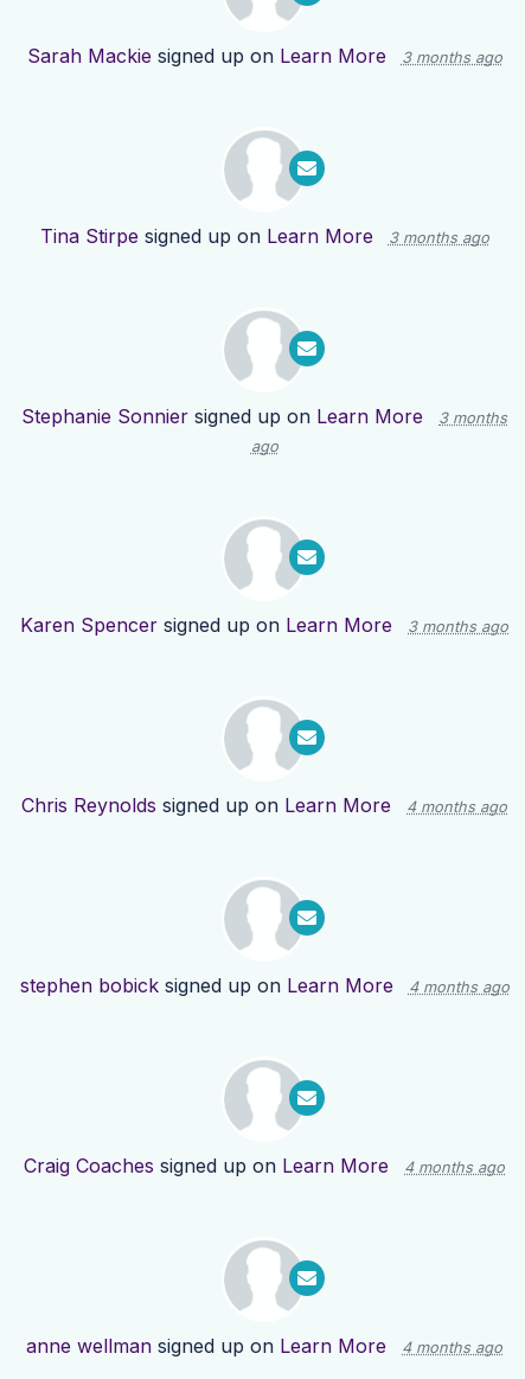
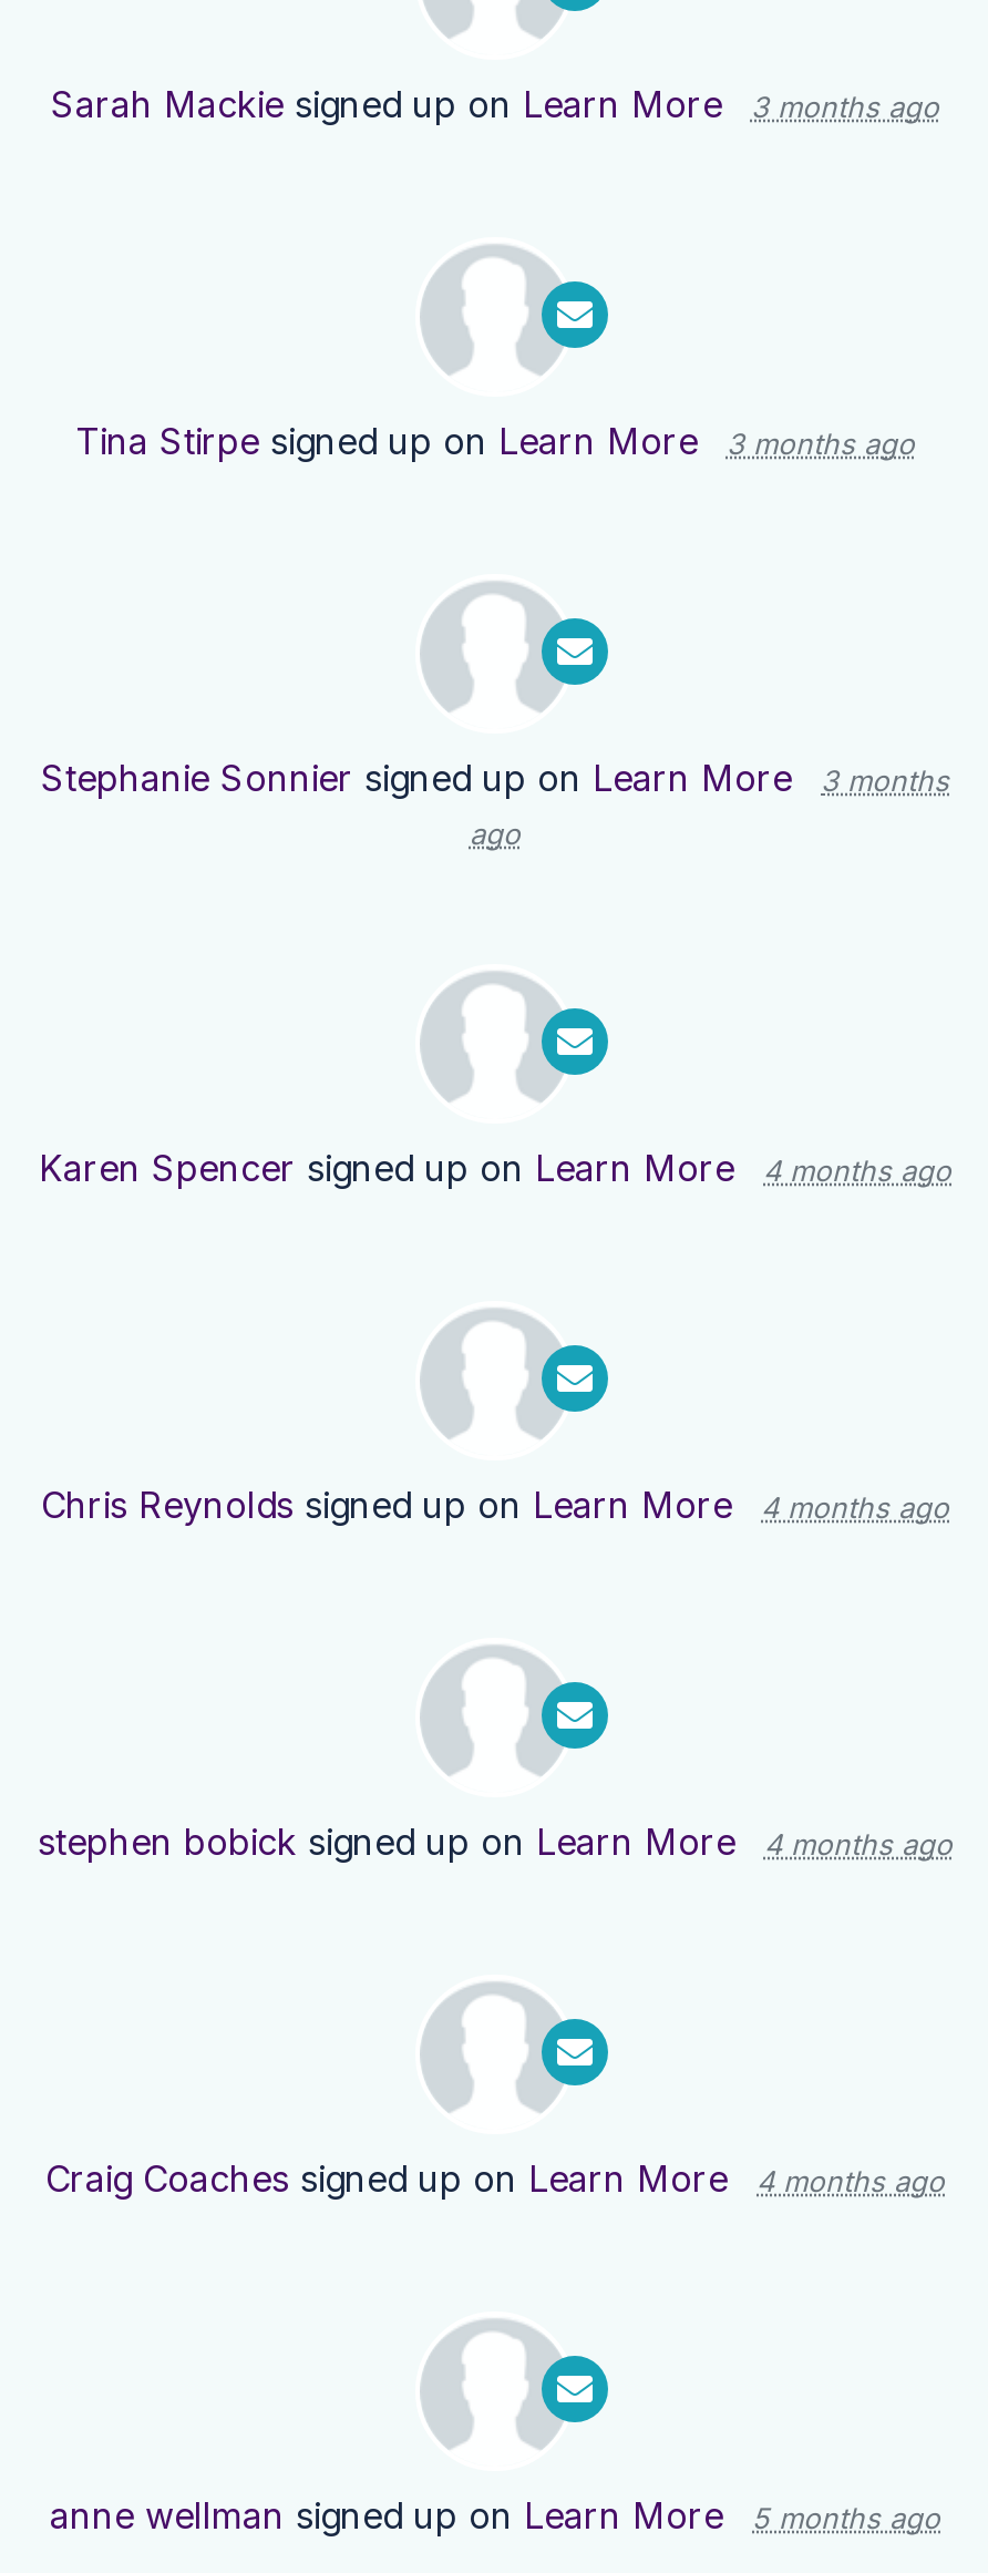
- Karen Spencer signed up on Learn More 3 months ago
+ Karen Spencer signed up on Learn More 4 months ago

- anne wellman signed up on Learn More 4 months ago
+ anne wellman signed up on Learn More 5 months ago
